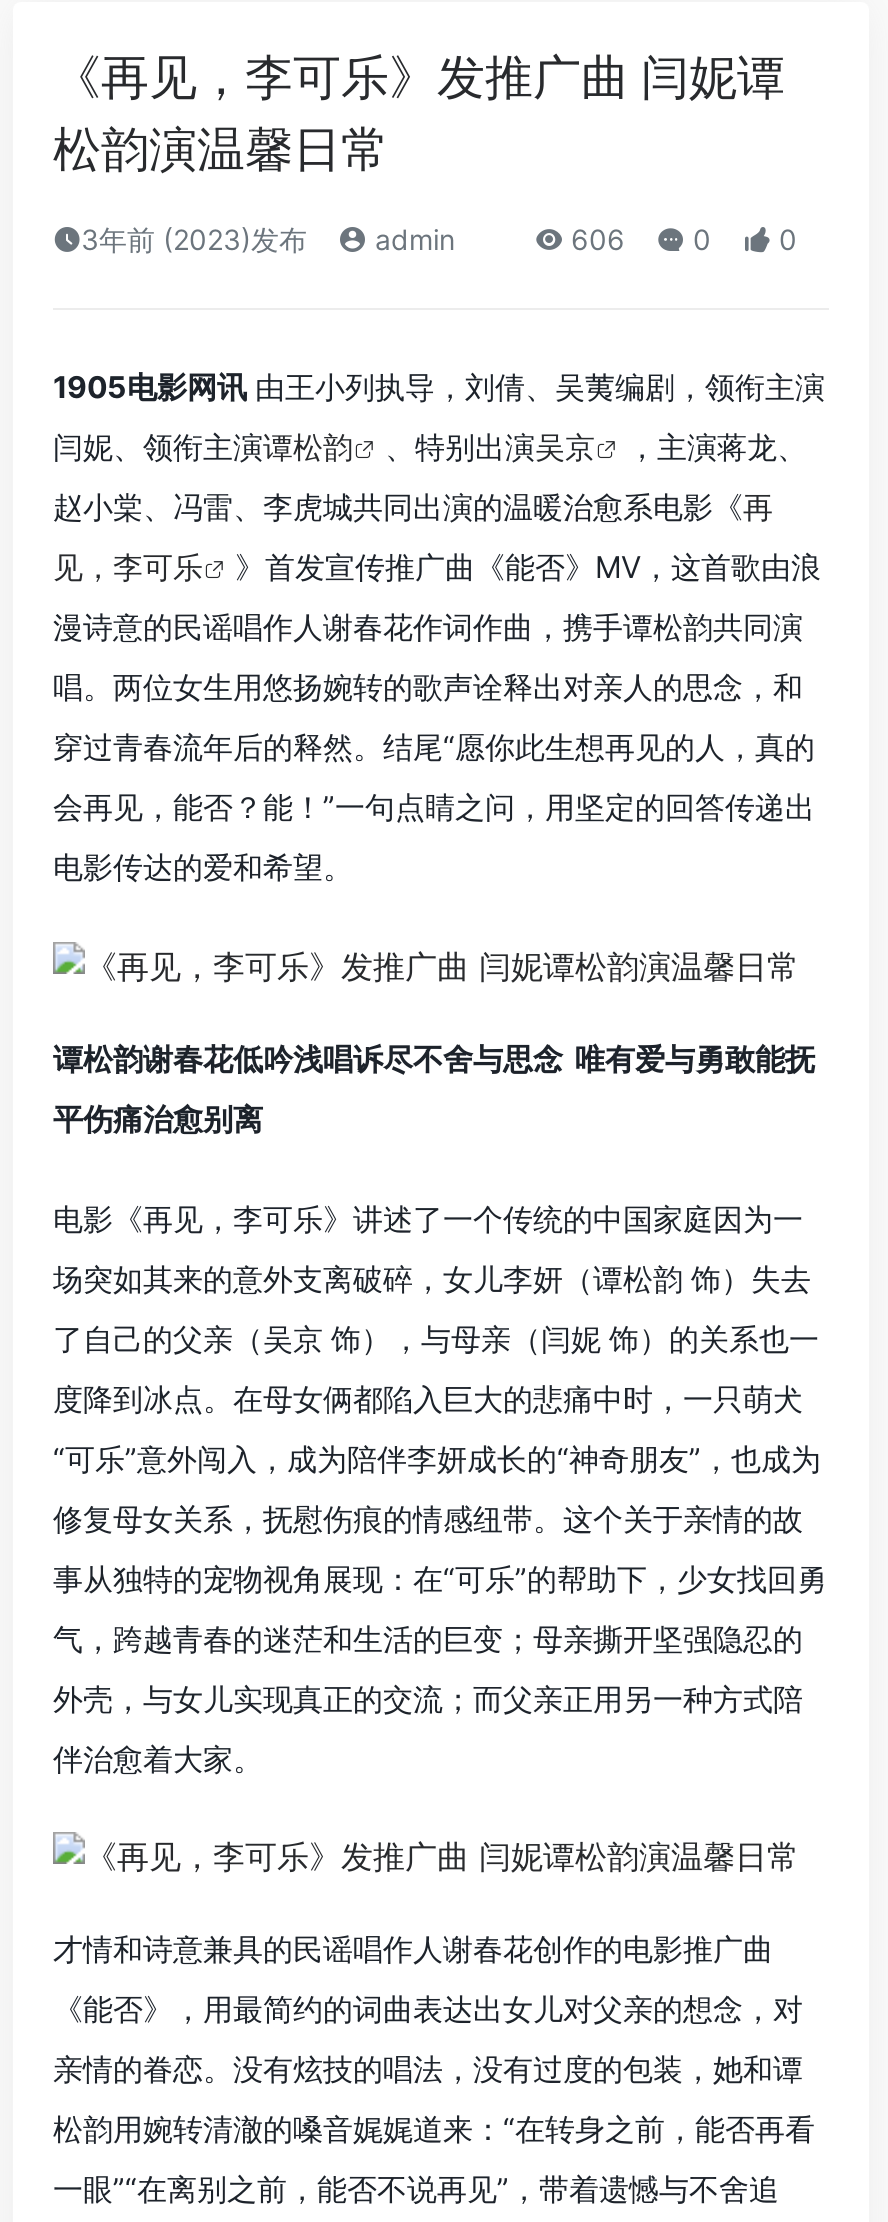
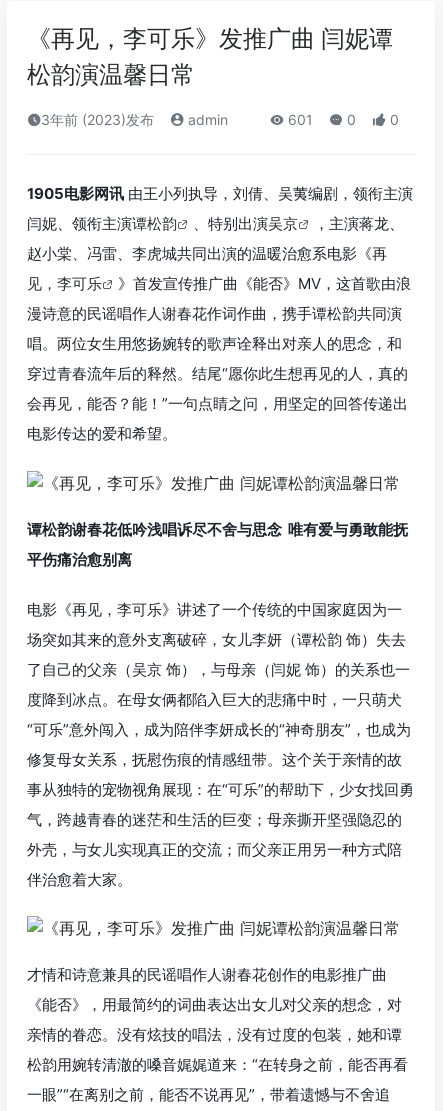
- 606 0 0
+ 601 0 0
